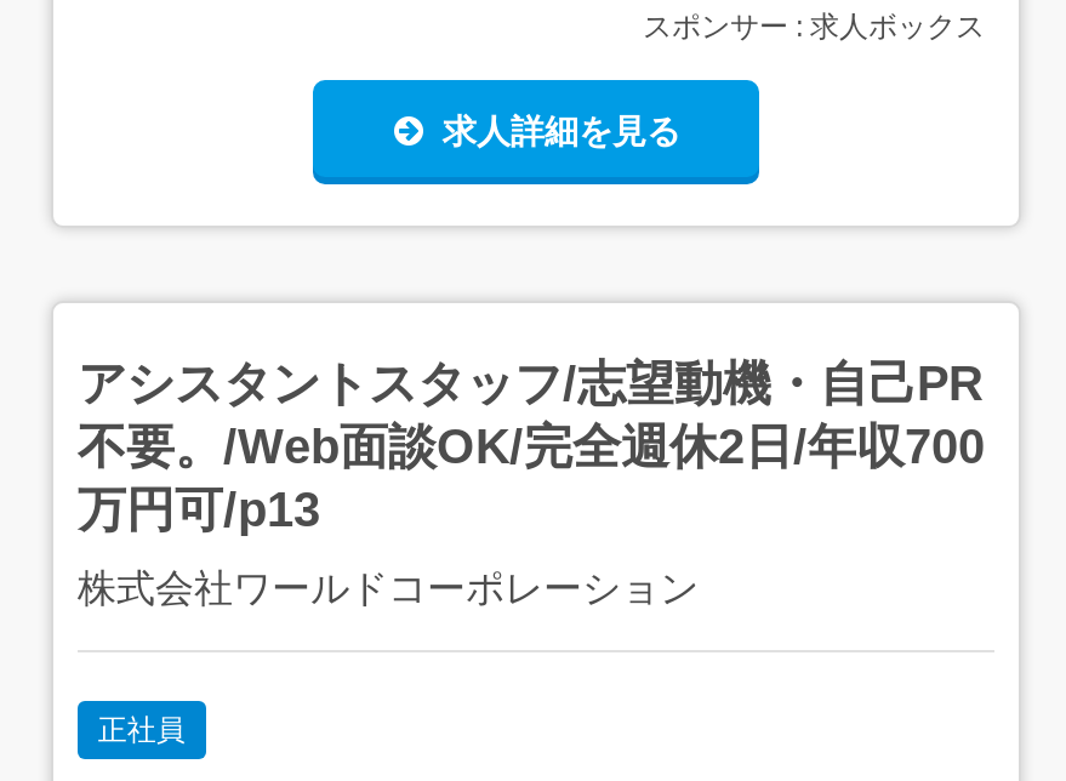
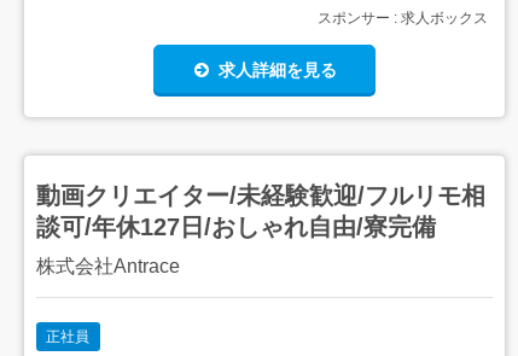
- アシスタントスタッフ/志望動機・自己PR
- 不要。/Web面談OK/完全週休2日/年収700
- 万円可/p13
+ 動画クリエイター/未経験歓迎/フルリモ相
+ 談可/年休127日/おしゃれ自由/寮完備

- 株式会社ワールドコーポレーション
+ 株式会社Antrace
